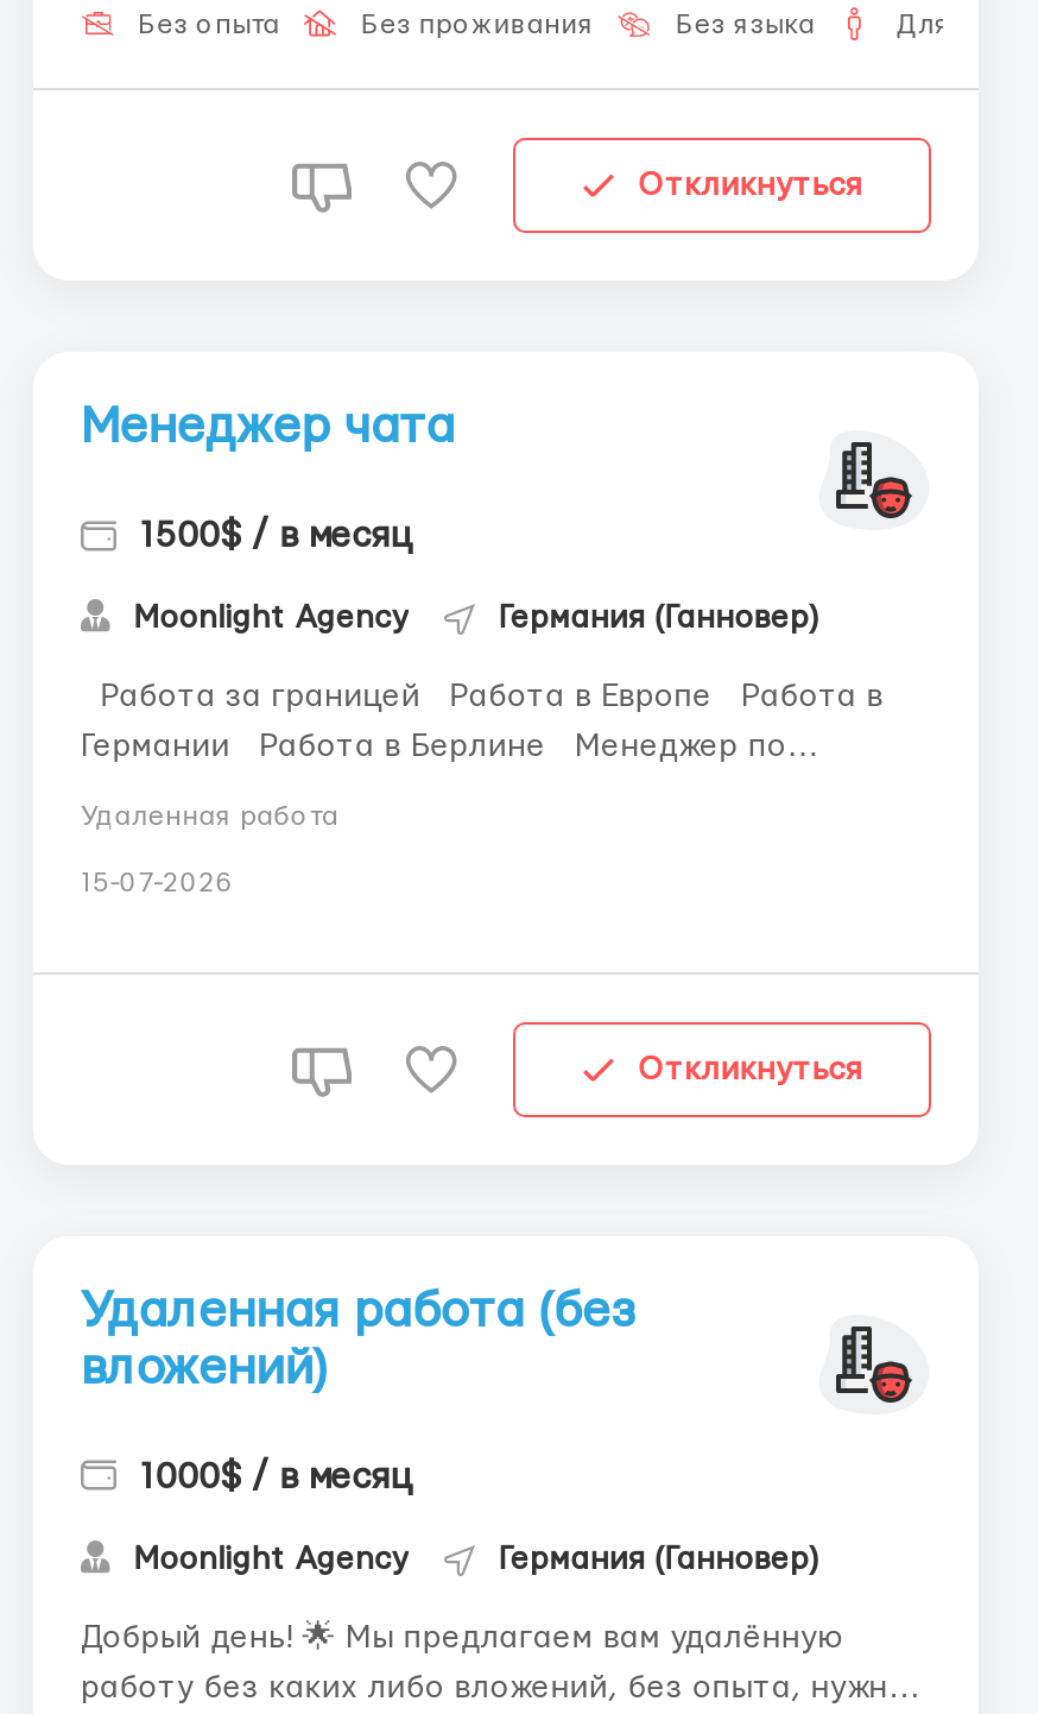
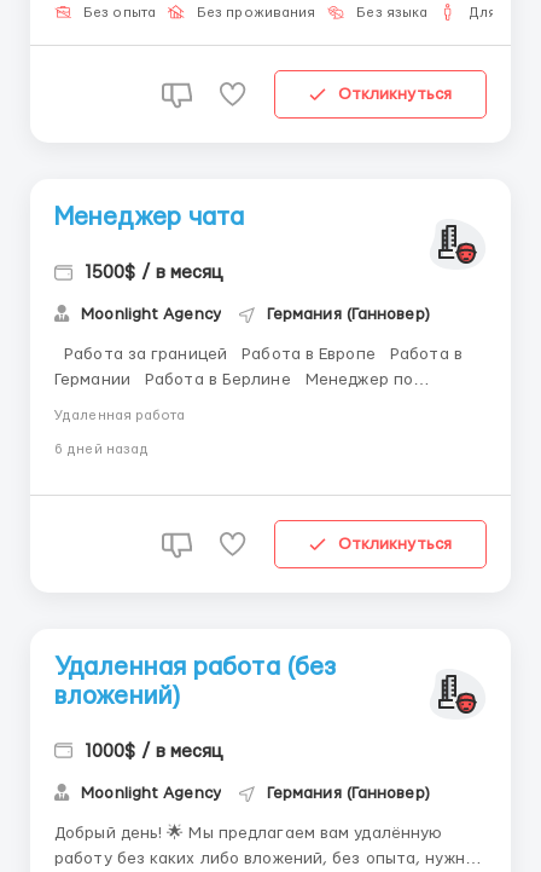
- 15-07-2026
+ 6 дней назад
